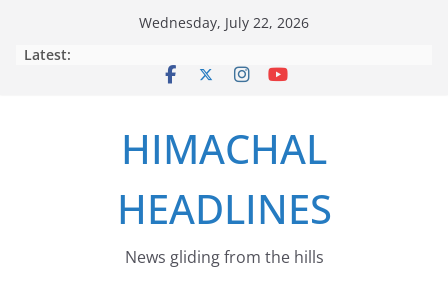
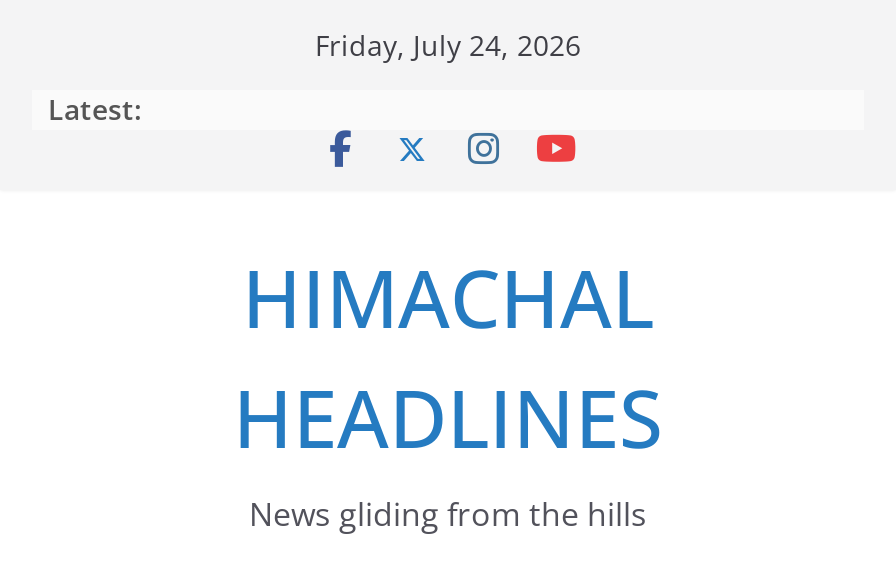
- Wednesday, July 22, 2026
+ Friday, July 24, 2026
